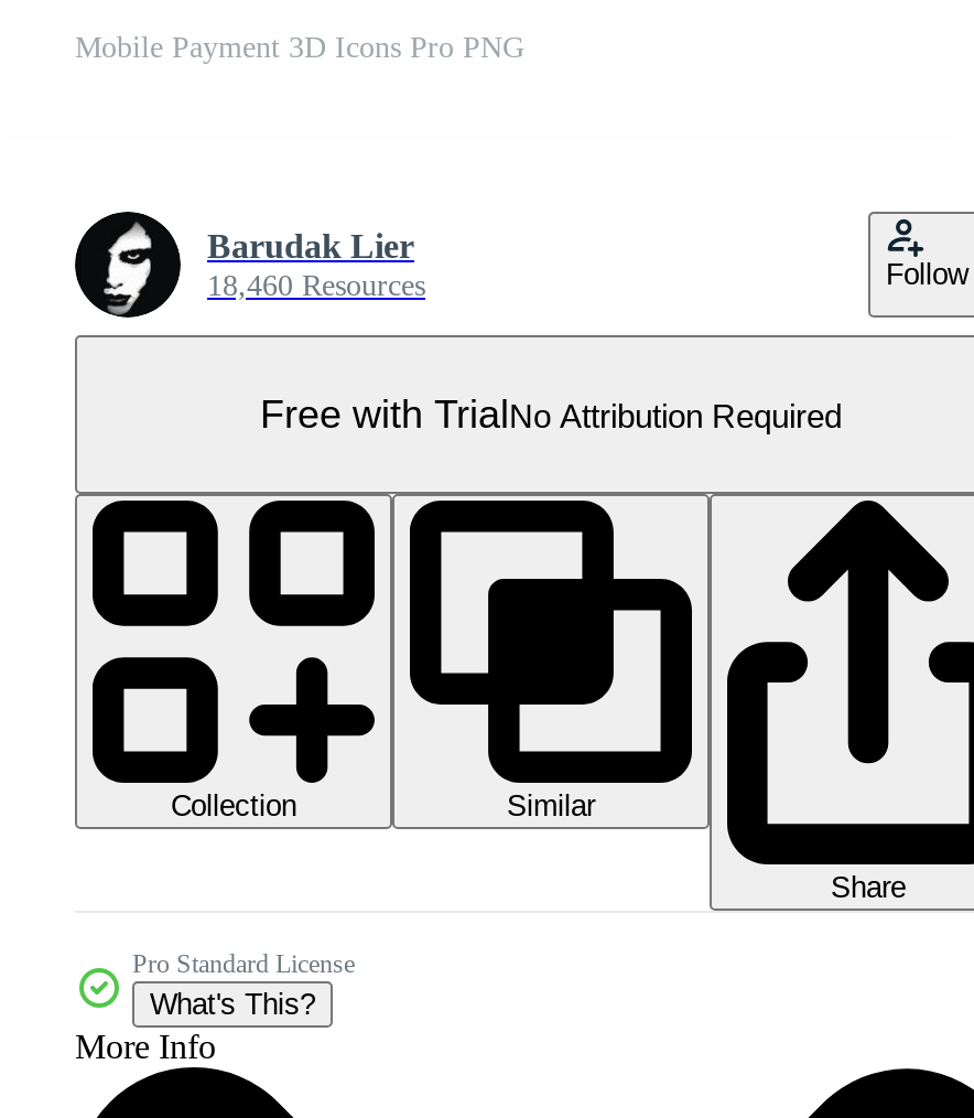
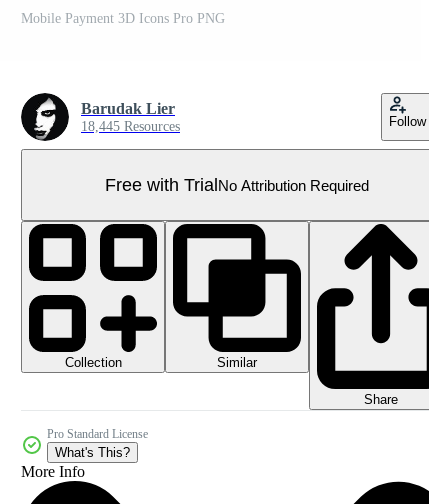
- 18,460 Resources
+ 18,445 Resources
